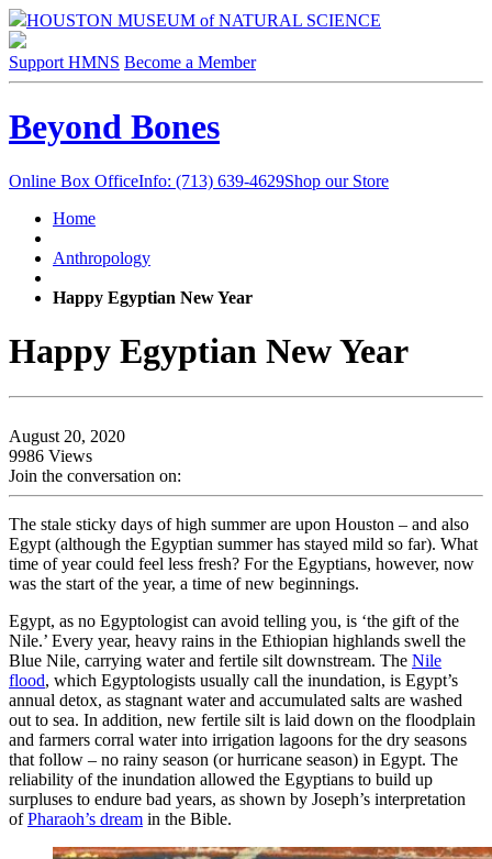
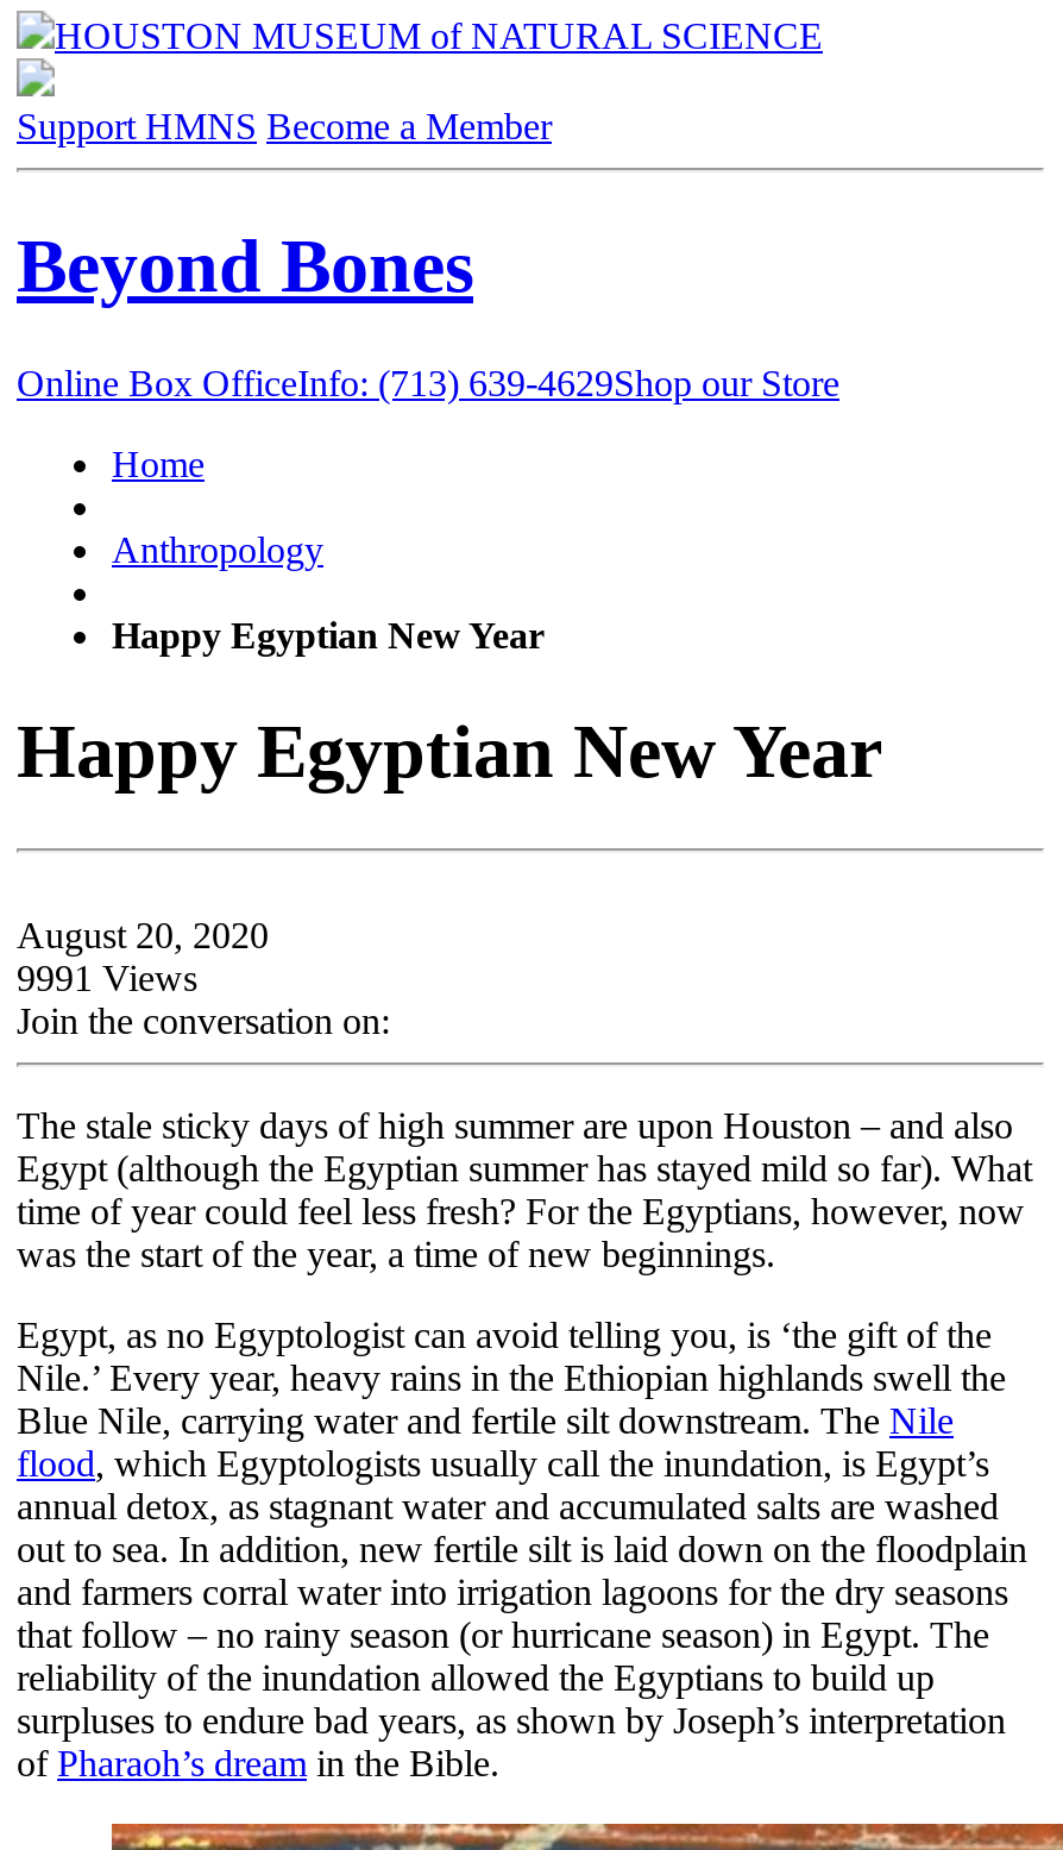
- 9986 Views
+ 9991 Views
